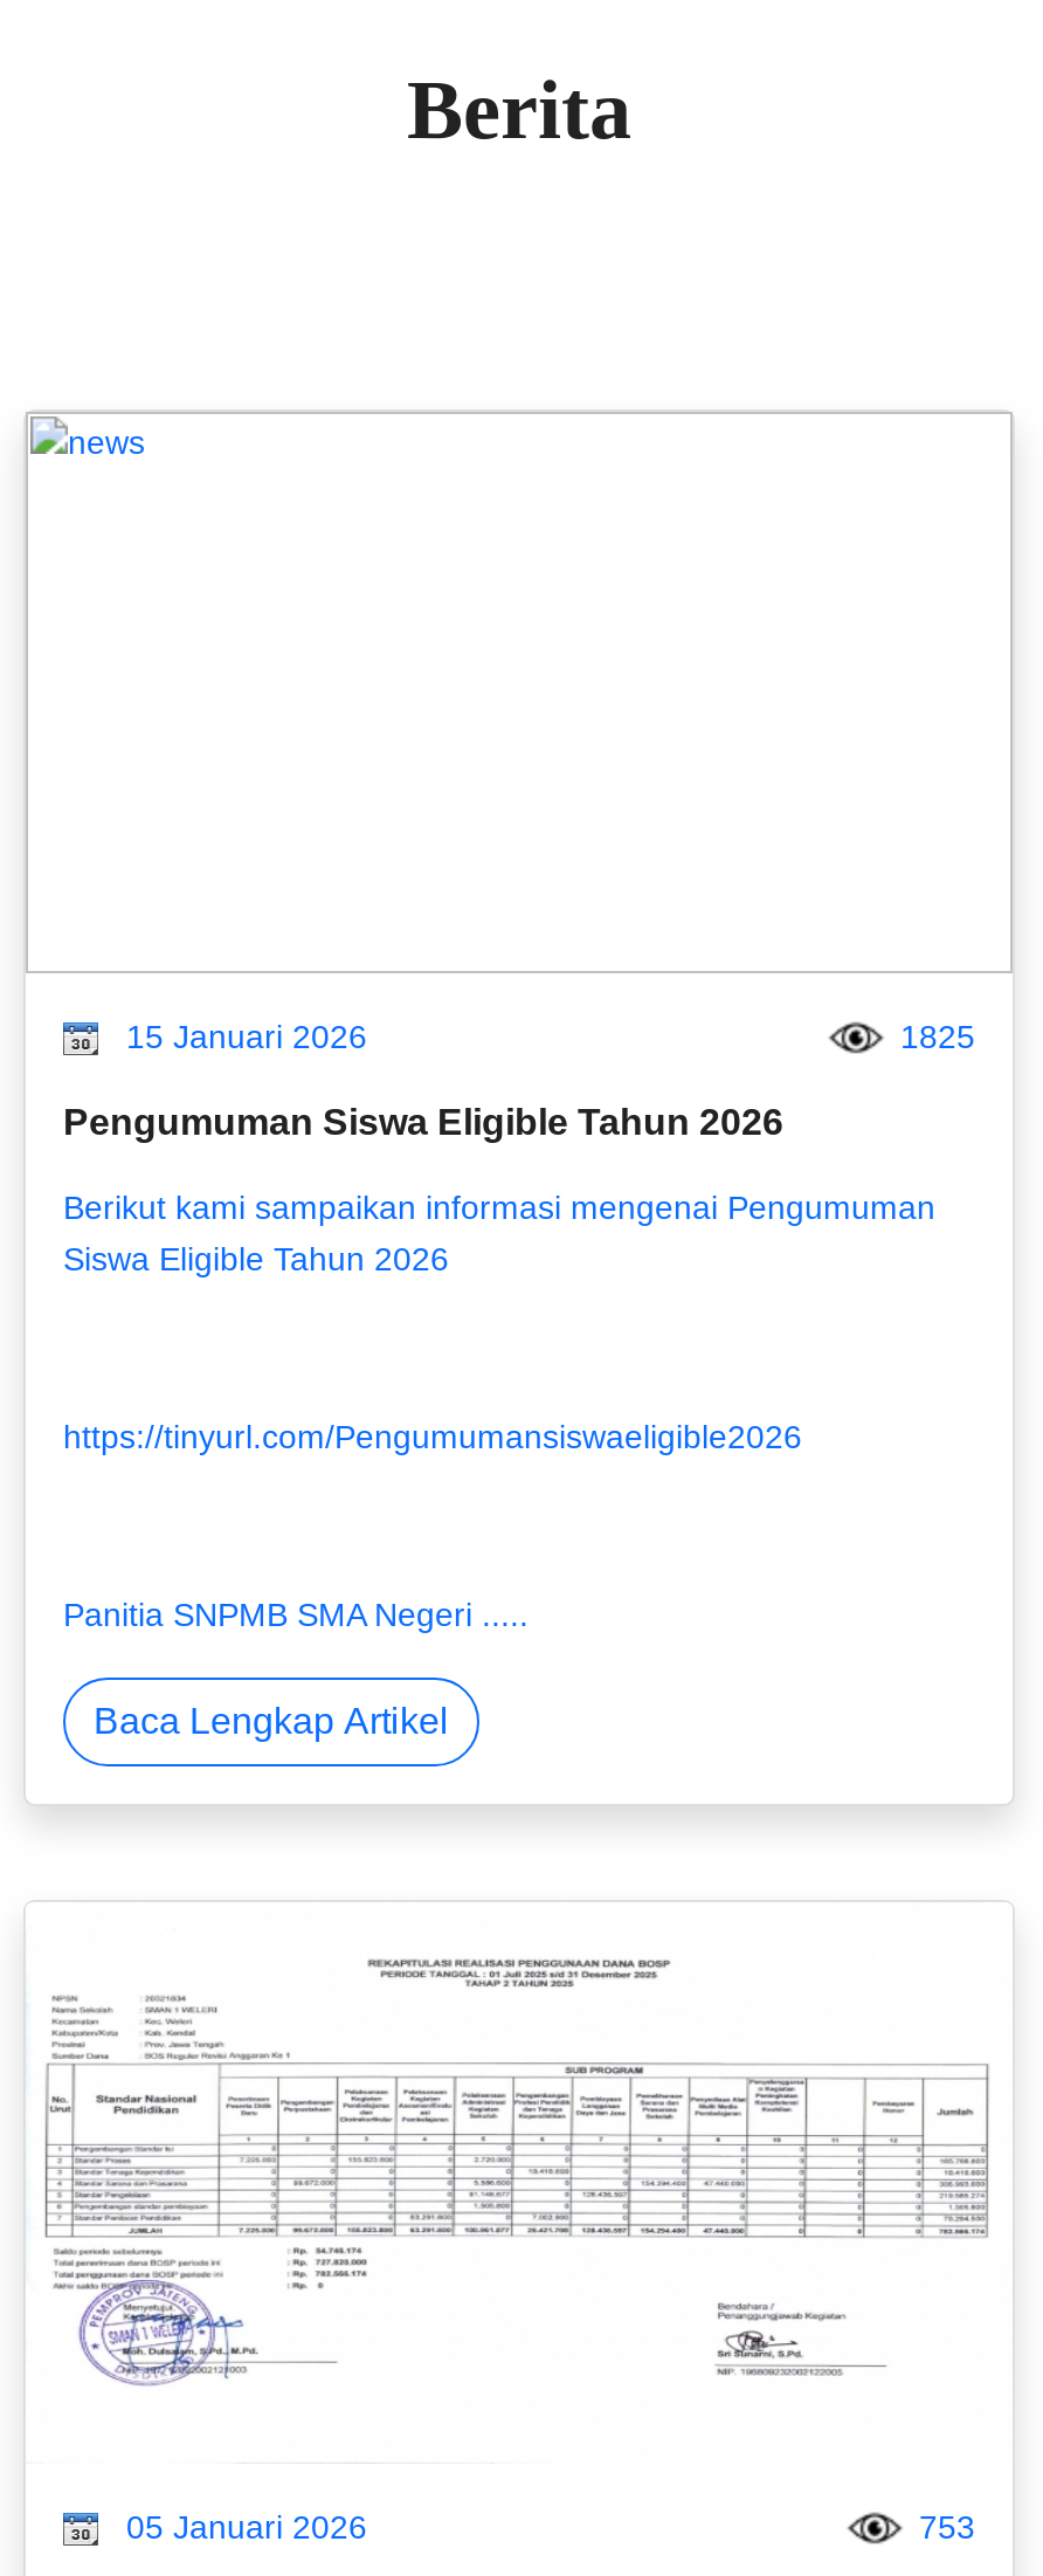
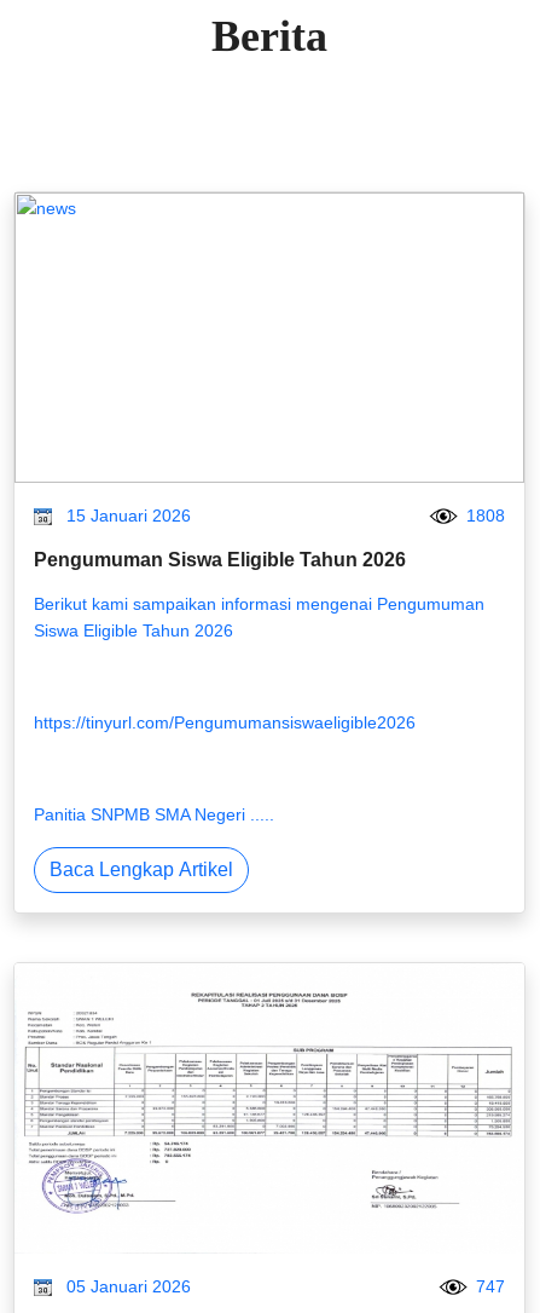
- 1825
+ 1808

- 753
+ 747
